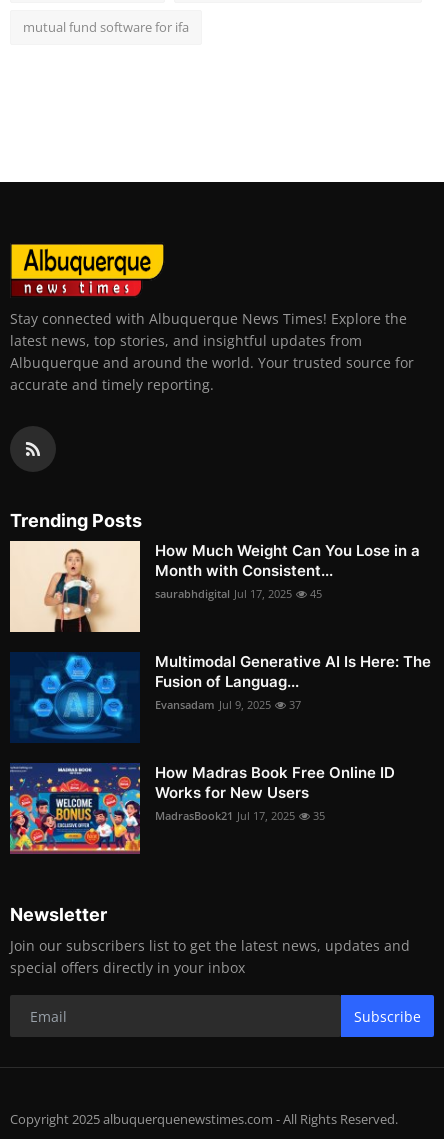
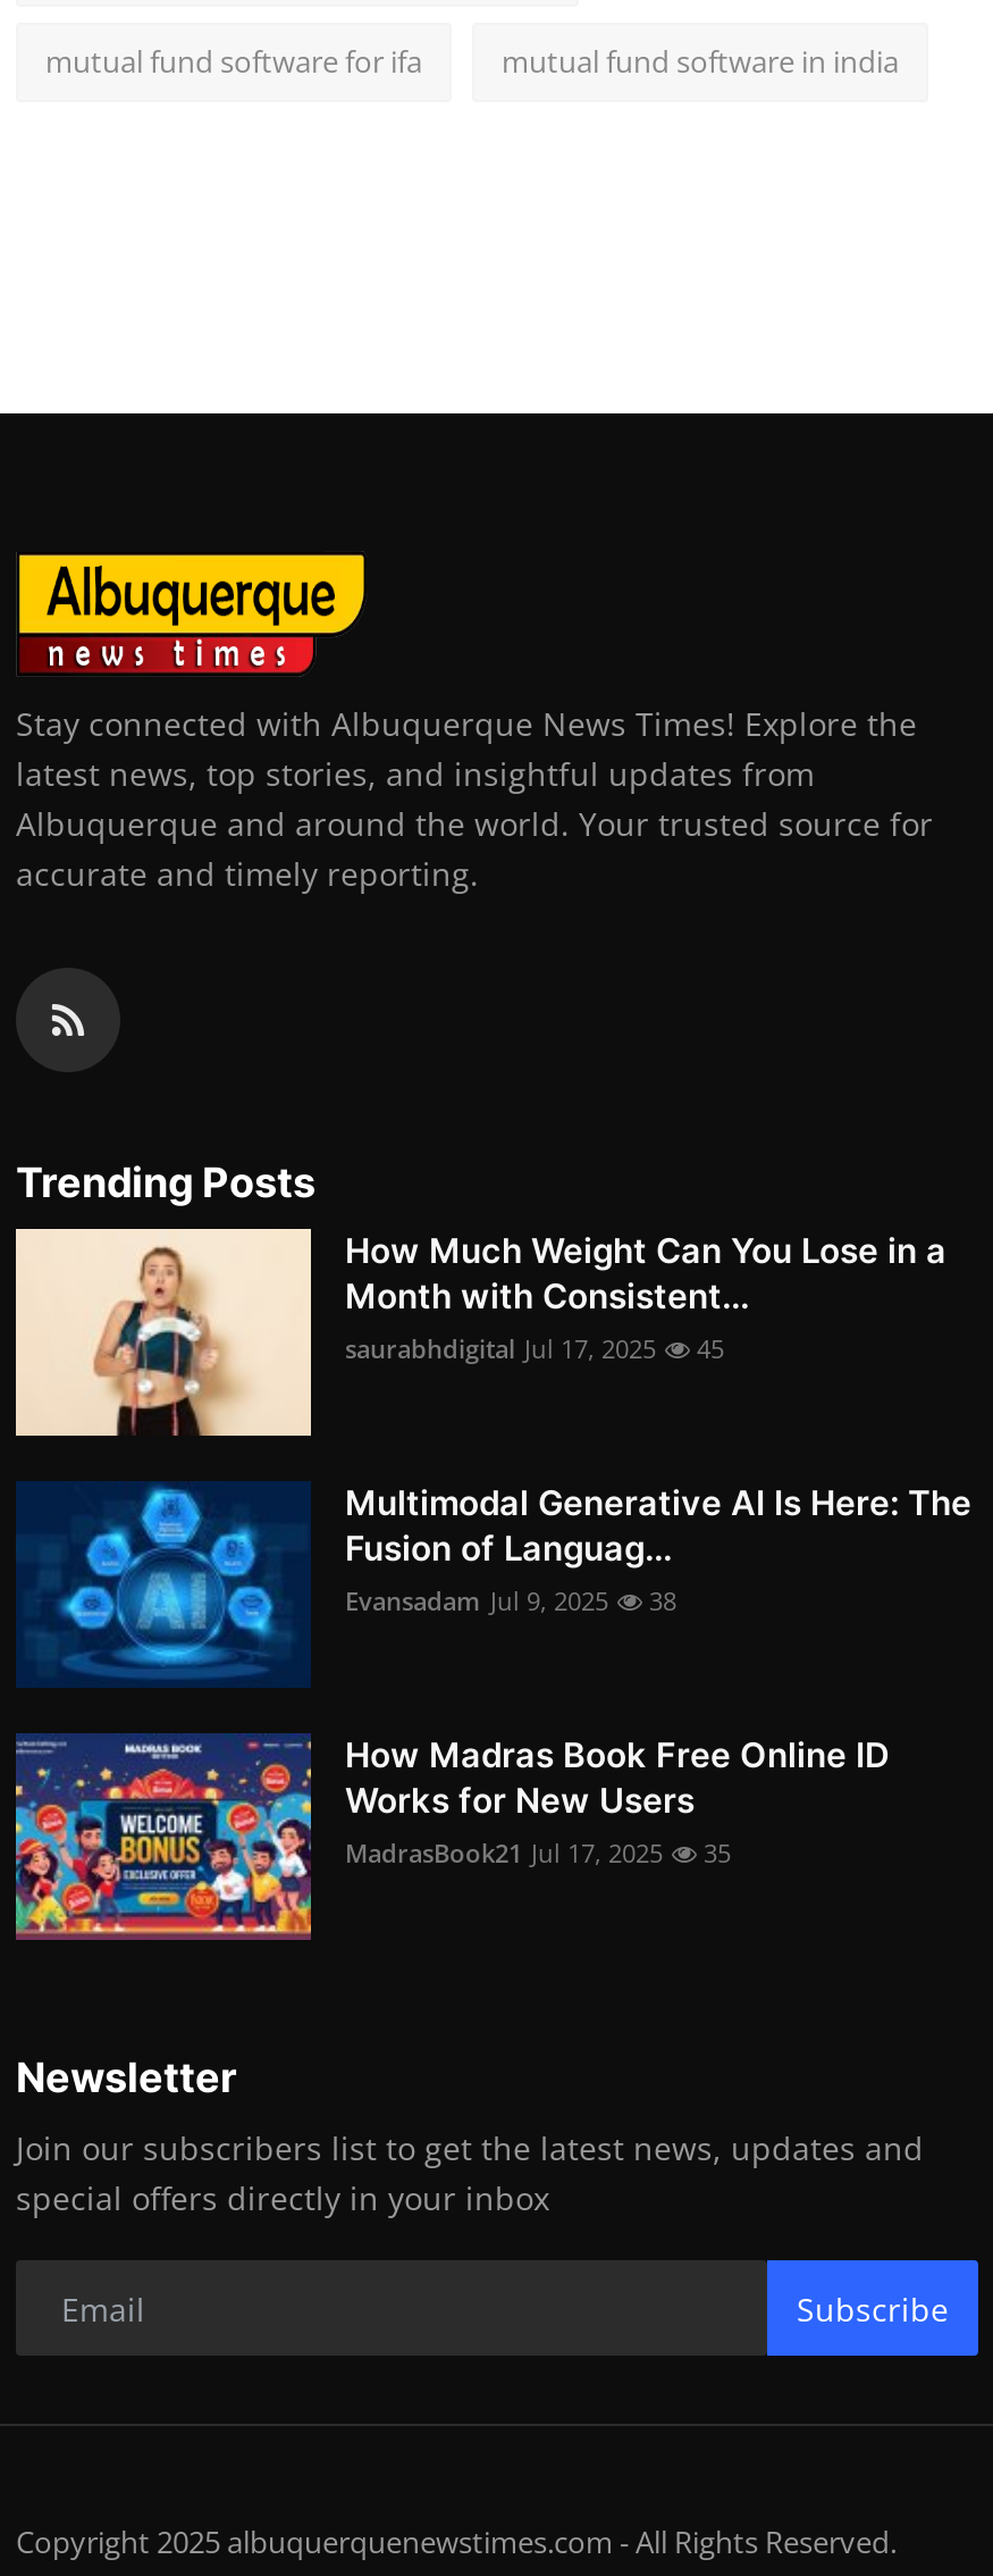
+ mutual fund software in india

- Evansadam Jul 9, 2025 37
+ Evansadam Jul 9, 2025 38
